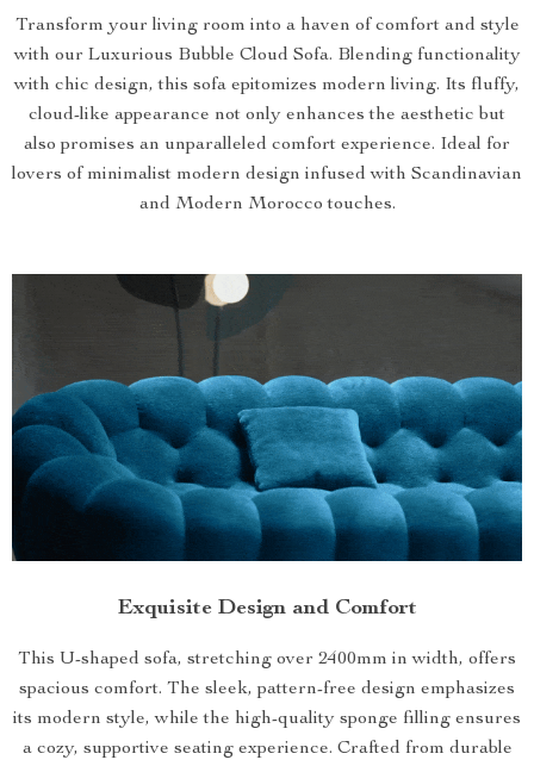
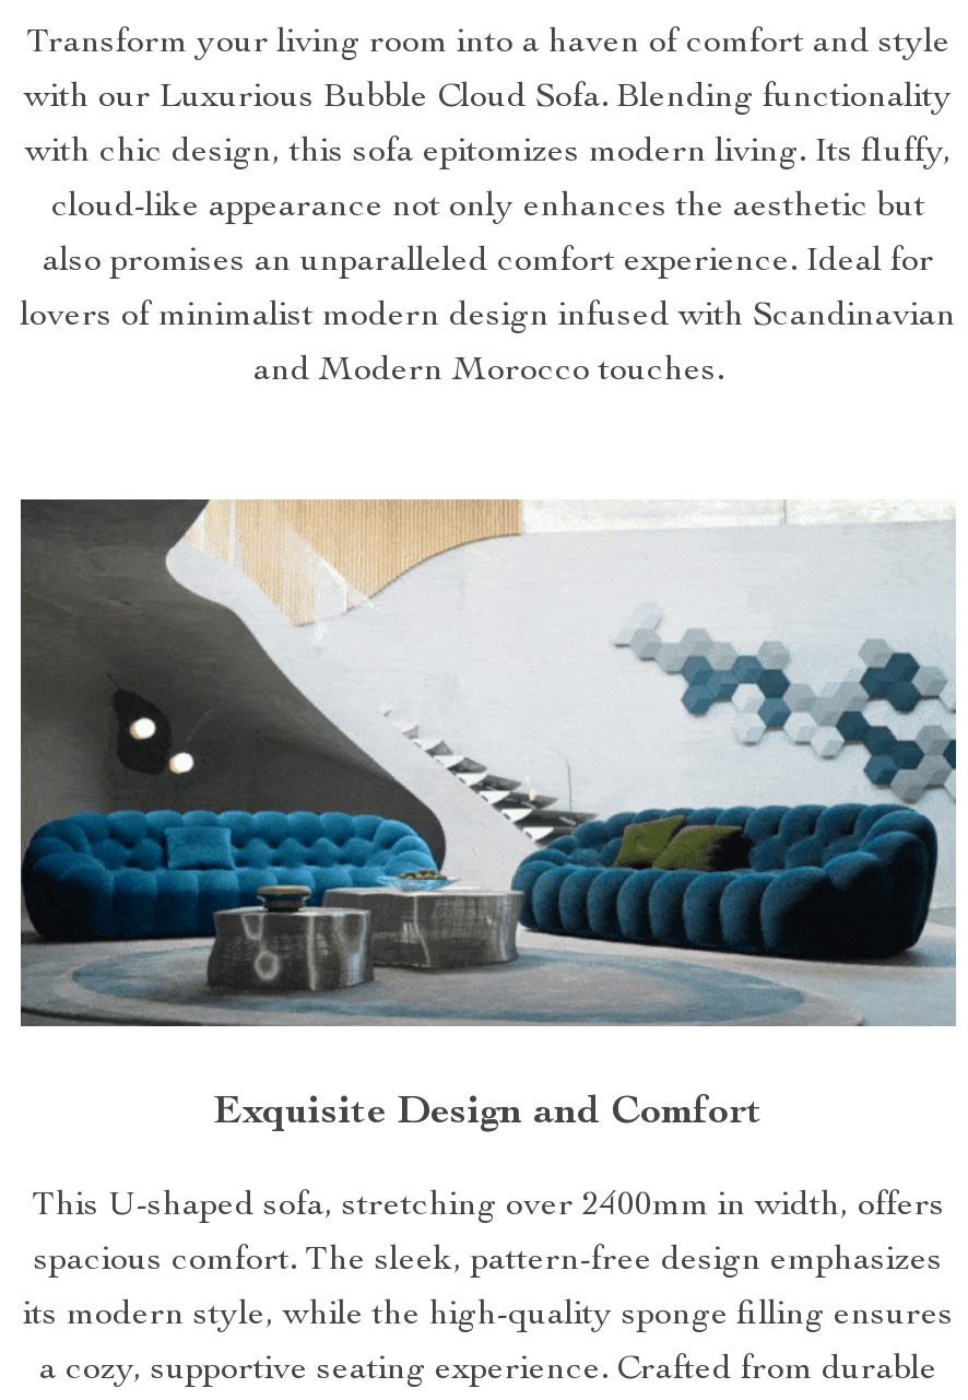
- [image]
+ [image]
